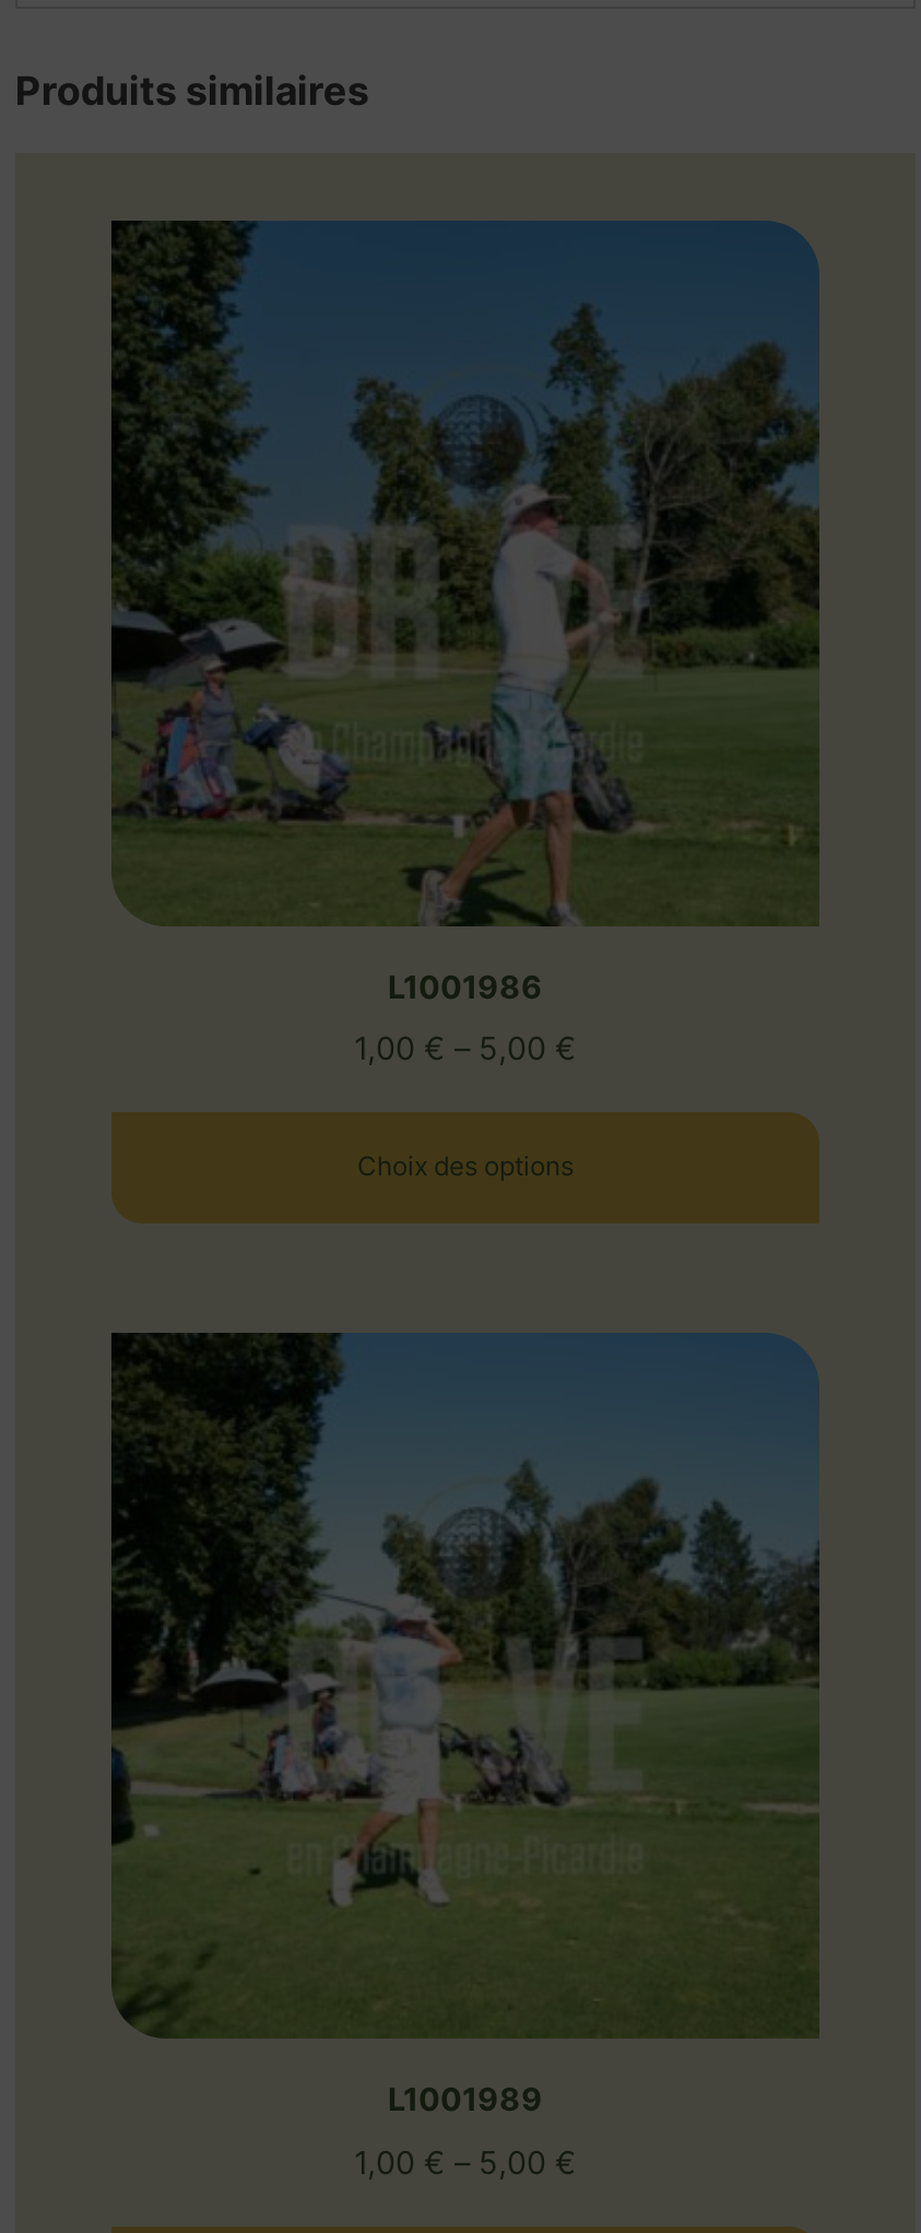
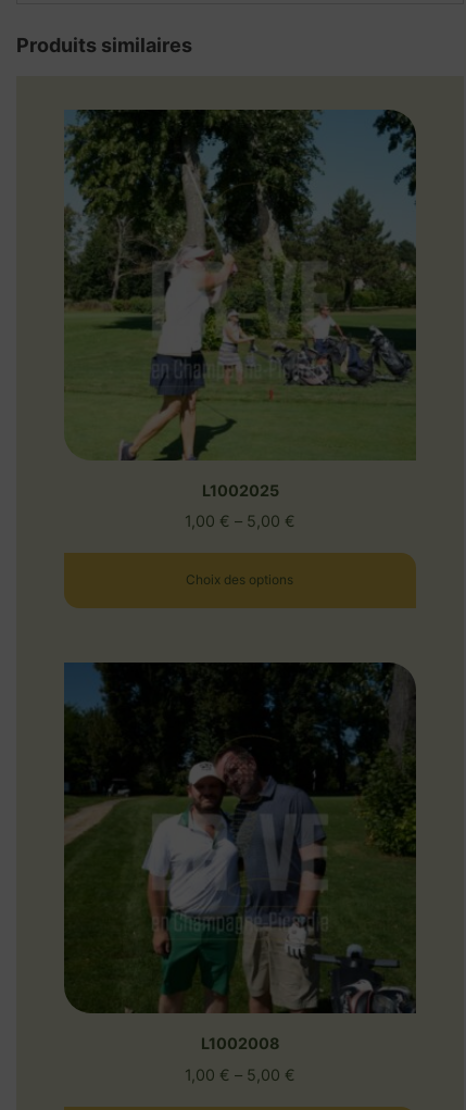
- [image]
- L1001986
+ [image]
+ L1002025

- [image]
- L1001989
+ [image]
+ L1002008
